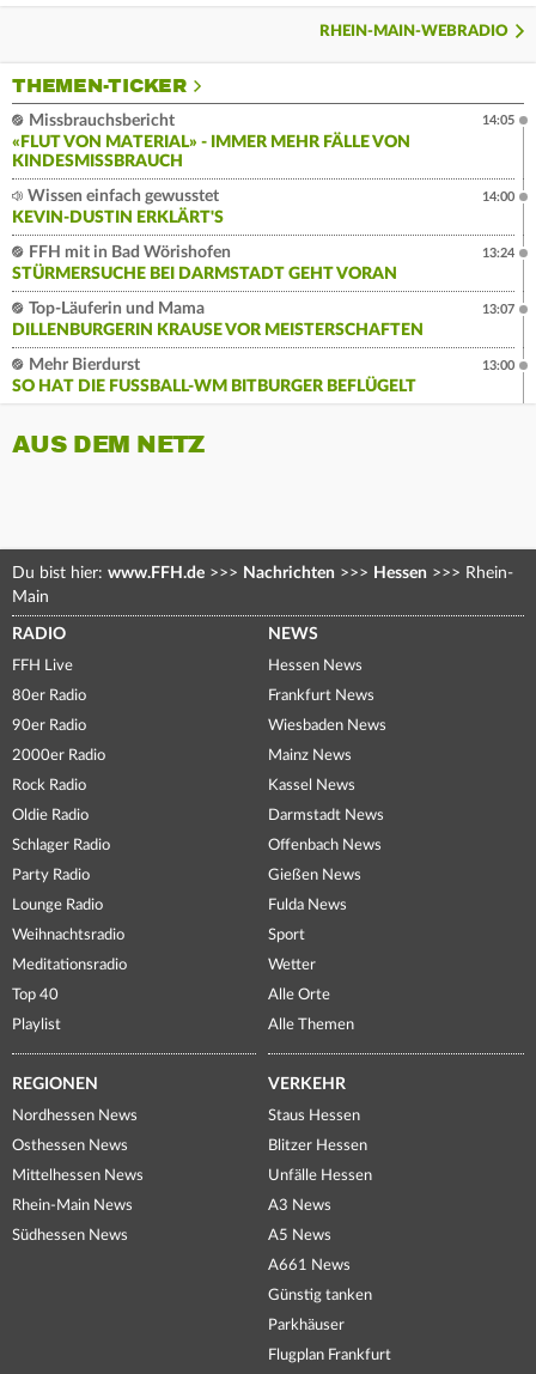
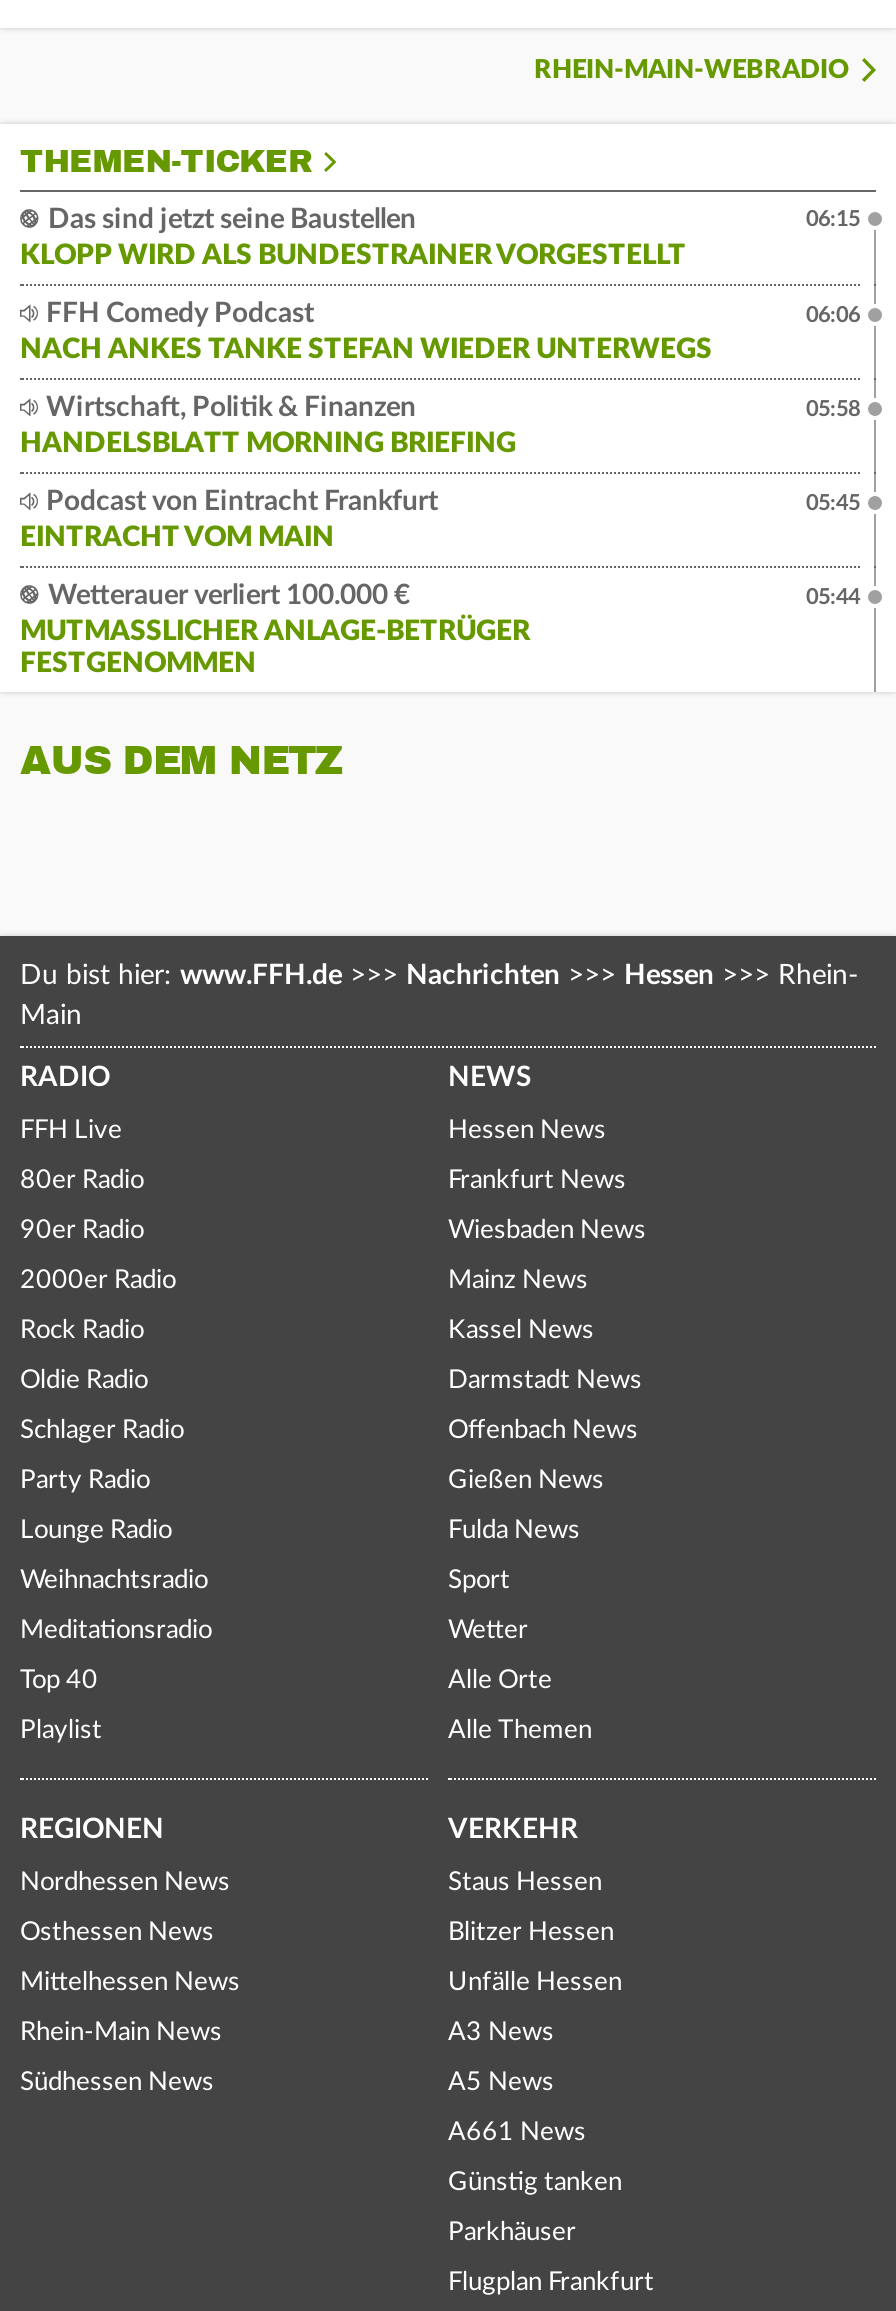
- Missbrauchsbericht
- «FLUT VON MATERIAL» - IMMER MEHR FÄLLE VON
- KINDESMISSBRAUCH
+ Das sind jetzt seine Baustellen
+ KLOPP WIRD ALS BUNDESTRAINER VORGESTELLT

- 14:05
+ 06:15

- Wissen einfach gewusstet
- KEVIN-DUSTIN ERKLÄRT'S
+ FFH Comedy Podcast
+ NACH ANKES TANKE STEFAN WIEDER UNTERWEGS

- 14:00
+ 06:06

- FFH mit in Bad Wörishofen
- STÜRMERSUCHE BEI DARMSTADT GEHT VORAN
+ Wirtschaft, Politik & Finanzen
+ HANDELSBLATT MORNING BRIEFING

- 13:24
+ 05:58

- Top-Läuferin und Mama
- DILLENBURGERIN KRAUSE VOR MEISTERSCHAFTEN
+ Podcast von Eintracht Frankfurt
+ EINTRACHT VOM MAIN

- 13:07
+ 05:45

- Mehr Bierdurst
- SO HAT DIE FUSSBALL-WM BITBURGER BEFLÜGELT
+ Wetterauer verliert 100.000 €
+ MUTMASSLICHER ANLAGE-BETRÜGER F
+ ESTGENOMMEN

- 13:00
+ 05:44
